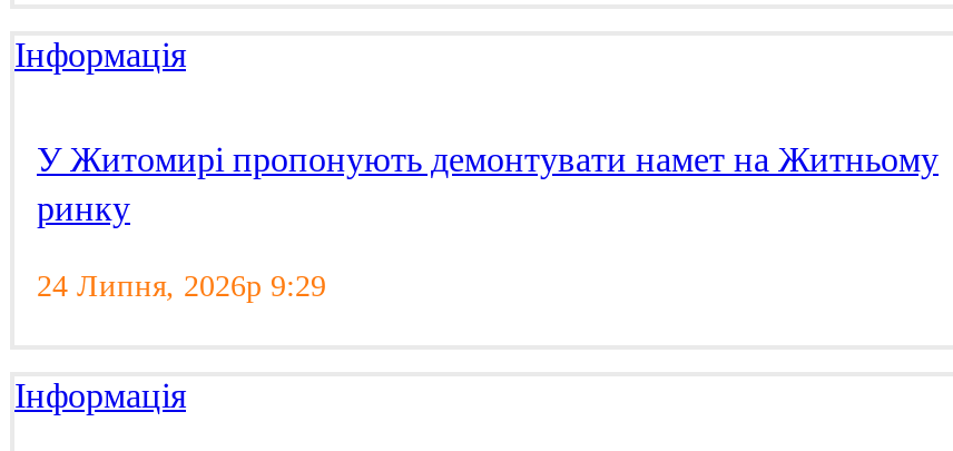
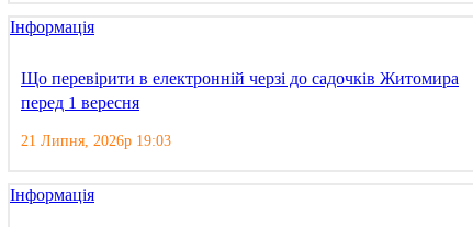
- У Житомирі пропонують демонтувати намет на Житньому
- ринку
+ Що перевірити в електронній черзі до садочків Житомира
+ перед 1 вересня

- 24 Липня, 2026р 9:29
+ 21 Липня, 2026р 19:03
